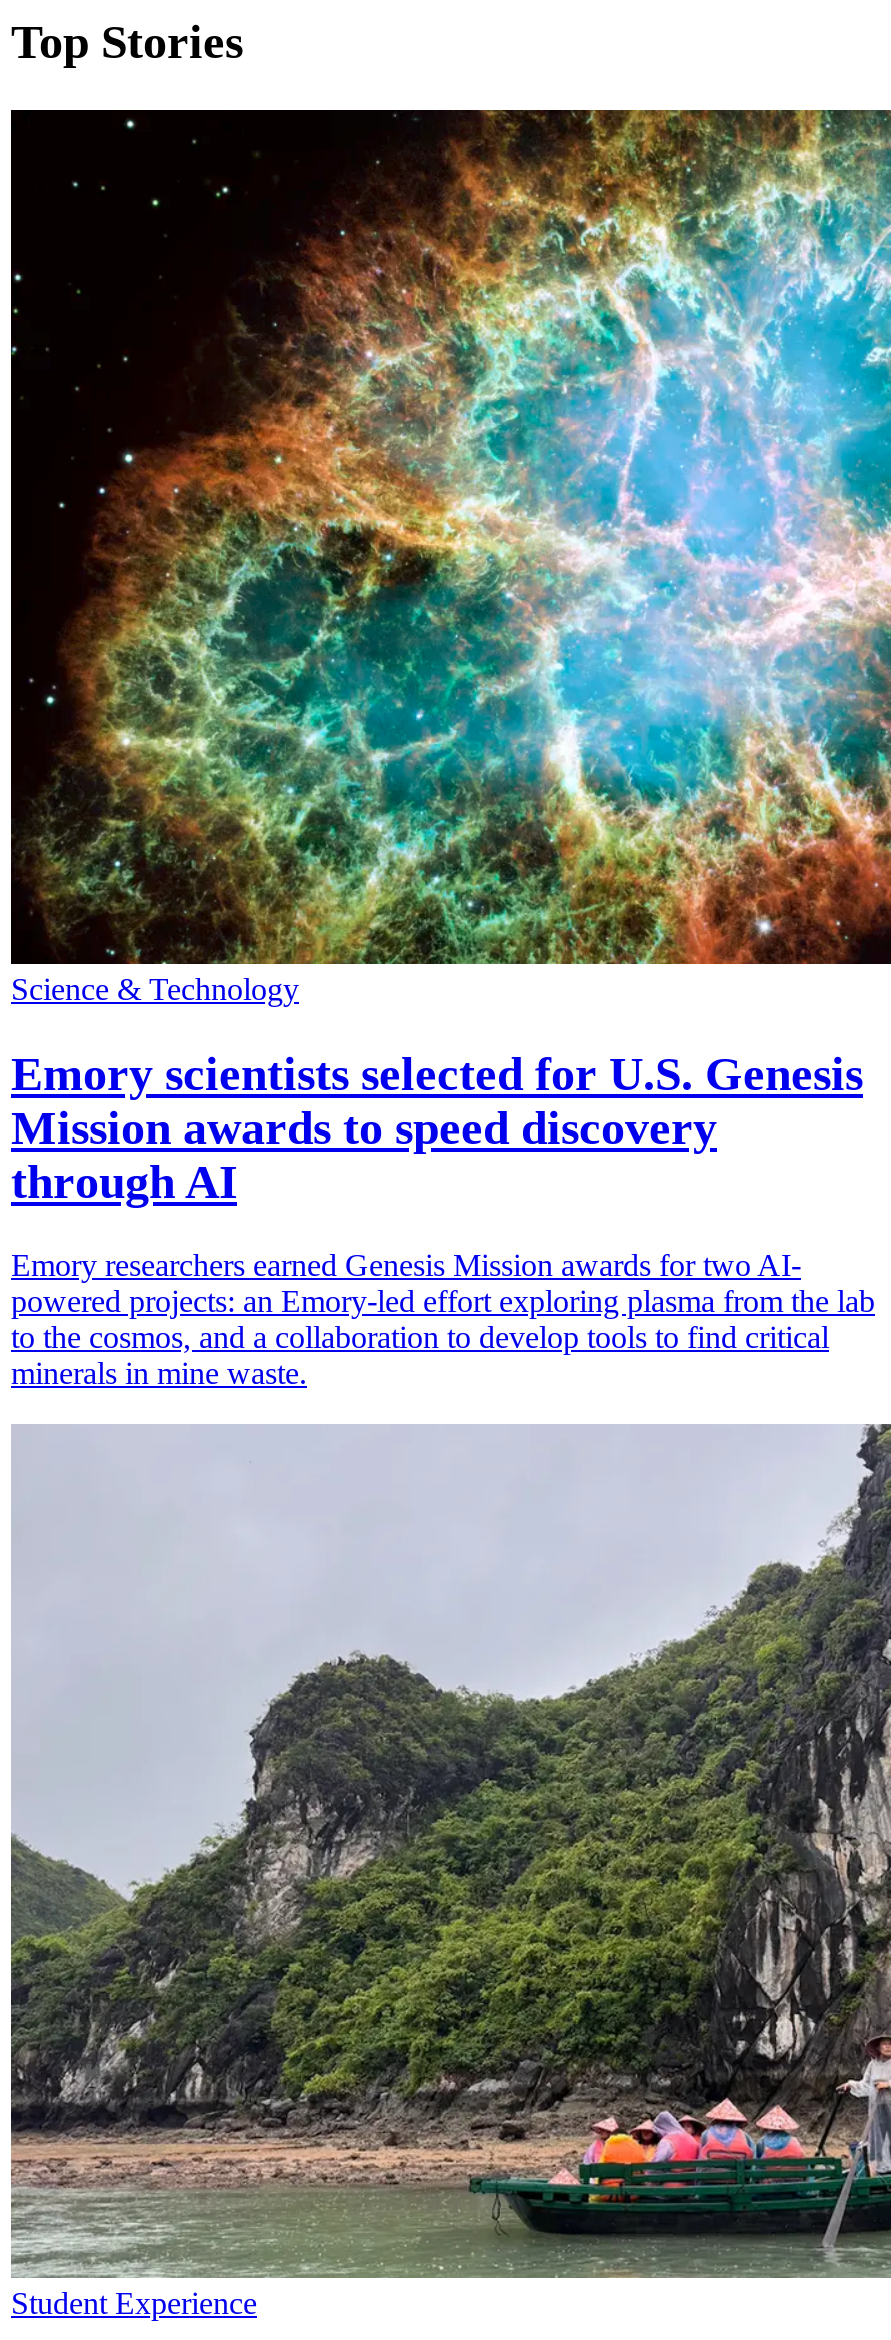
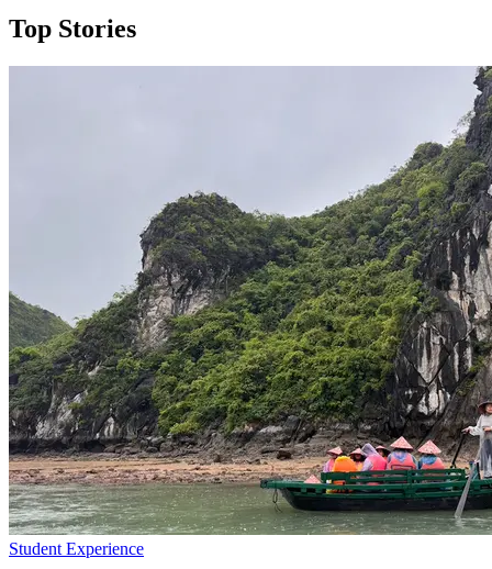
- [image]
- Science & Technology
- Emory scientists selected for U.S. Genesis
- Mission awards to speed discovery
- through AI
- Emory researchers earned Genesis Mission awards for two AI-
- powered projects: an Emory-led effort exploring plasma from the lab
- to the cosmos, and a collaboration to develop tools to find critical
- minerals in mine waste.
